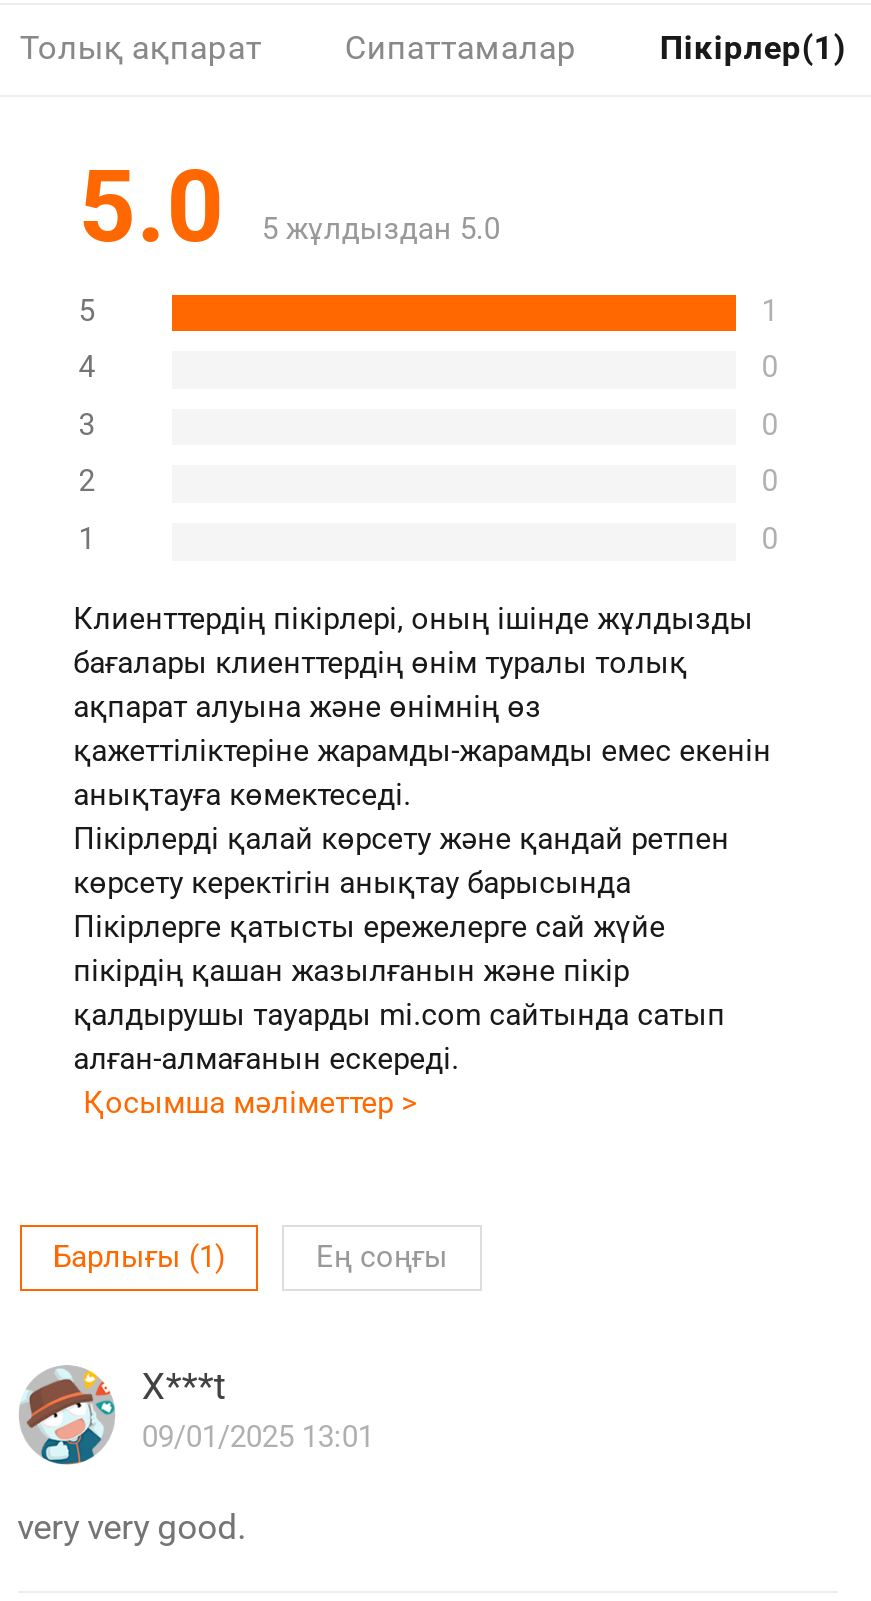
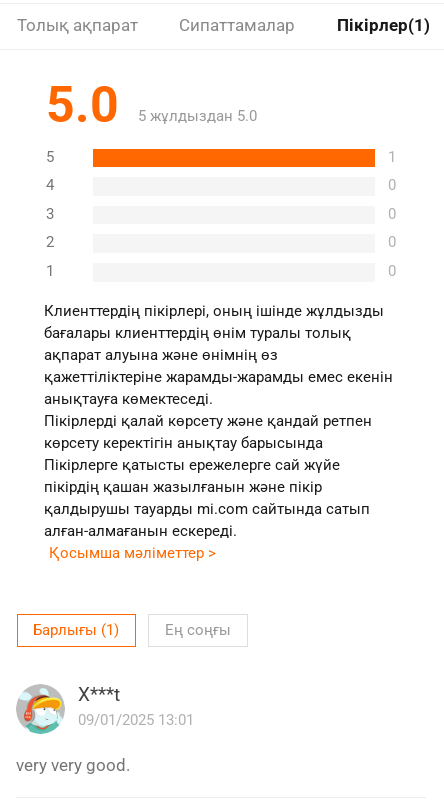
- [image]
+ [image]
